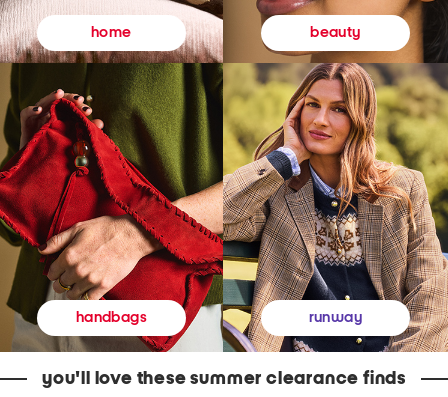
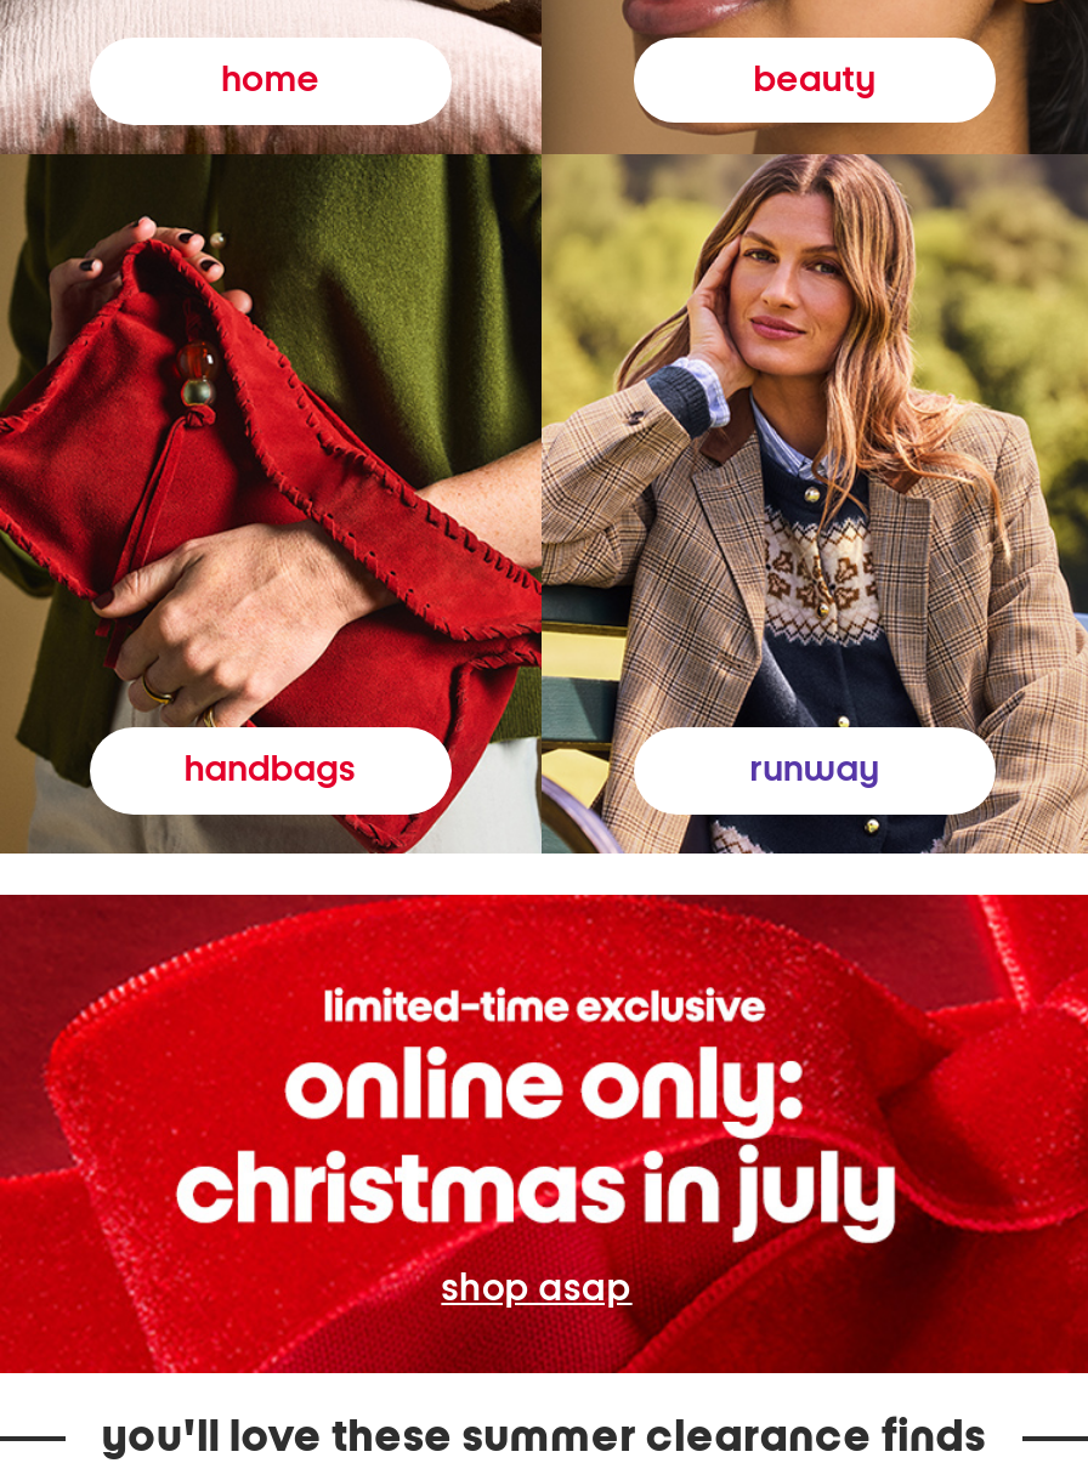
+ [image]
+ shop asap
